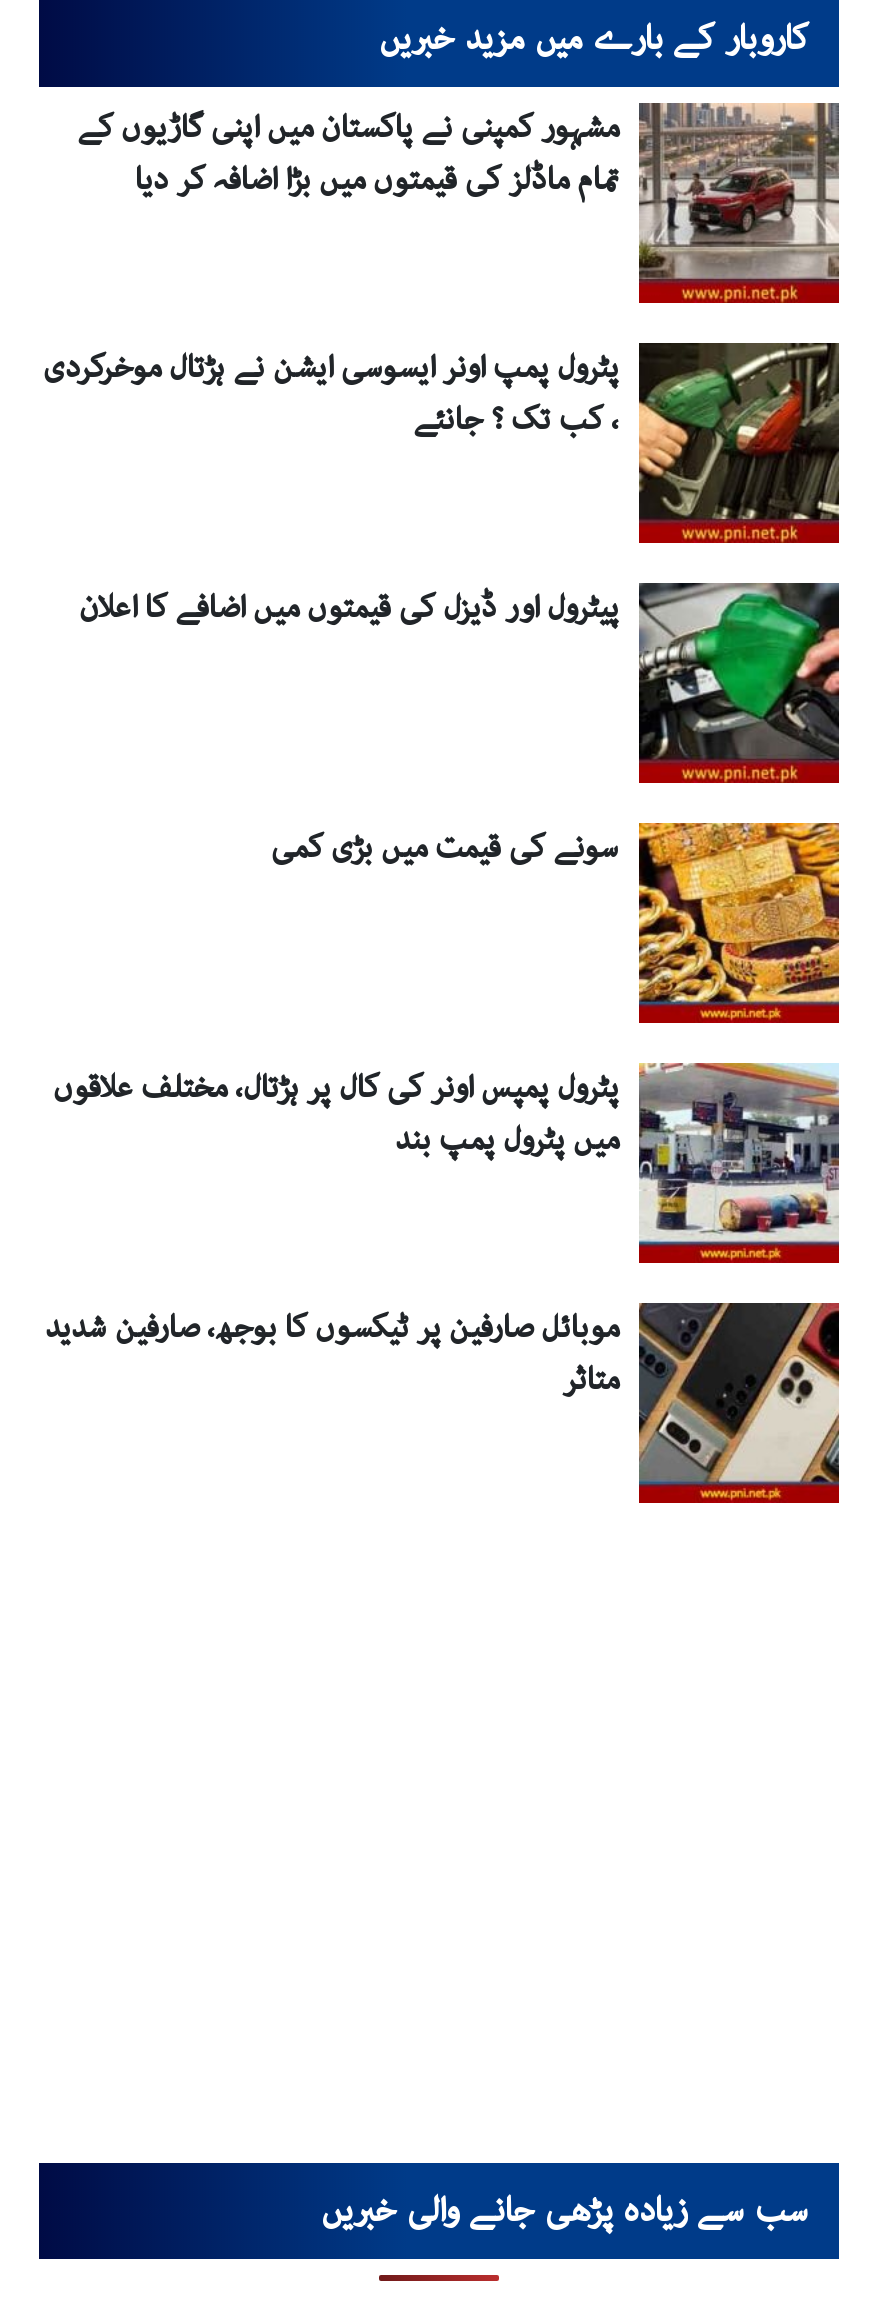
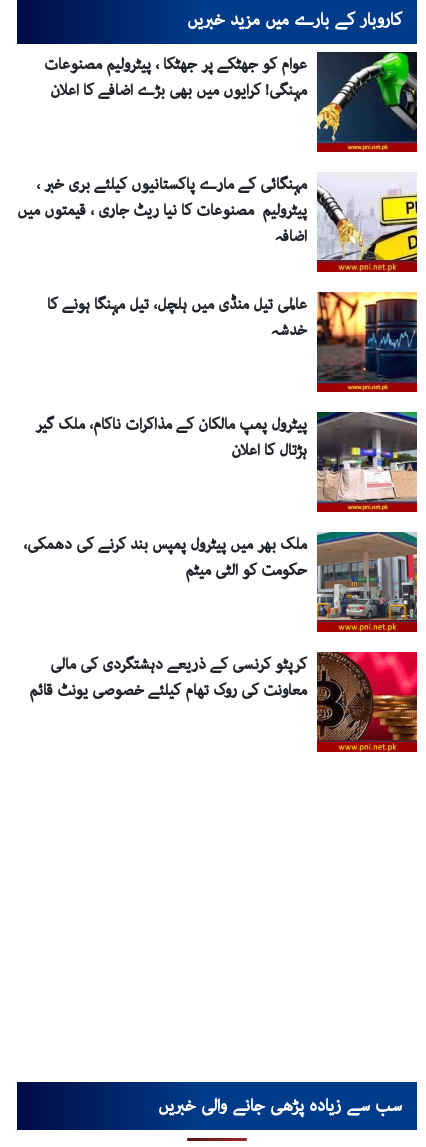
- [image]
- مشہور کمپنی نے پاکستان میں اپنی گاڑیوں کے
- تمام ماڈلز کی قیمتوں میں بڑا اضافہ کر دیا
+ [image]
+ عوام کو جھٹکے پر جھٹکا ، پیٹرولیم مصنوعات
+ مہنگی! کرایوں میں بھی بڑے اضافے کا اعلان

- [image]
- پٹرول پمپ اونر ایسوسی ایشن نے ہڑتال موخرکردی
- ، کب تک ؟ جانئے
+ [image]
+ مہنگائی کے مارے پاکستانیوں کیلئے بری خبر ،
+ پیٹرولیم مصنوعات کا نیا ریٹ جاری ، قیمتوں میں
+ اضافہ

- [image]
- پیٹرول اور ڈیزل کی قیمتوں میں اضافے کا اعلان
+ [image]
+ عالمی تیل منڈی میں ہلچل، تیل مہنگا ہونے کا
+ خدشہ

- [image]
- سونے کی قیمت میں بڑی کمی
+ [image]
+ پیٹرول پمپ مالکان کے مذاکرات ناکام، ملک گیر
+ ہڑتال کا اعلان

- [image]
- پٹرول پمپس اونر کی کال پر ہڑتال، مختلف علاقوں
- میں پٹرول پمپ بند
+ [image]
+ ملک بھر میں پیٹرول پمپس بند کرنے کی دھمکی،
+ حکومت کو الٹی میٹم

- [image]
- موبائل صارفین پر ٹیکسوں کا بوجھ، صارفین شدید
- متاثر
+ [image]
+ کرپٹو کرنسی کے ذریعے دہشتگردی کی مالی
+ معاونت کی روک تھام کیلئے خصوصی یونٹ قائم
